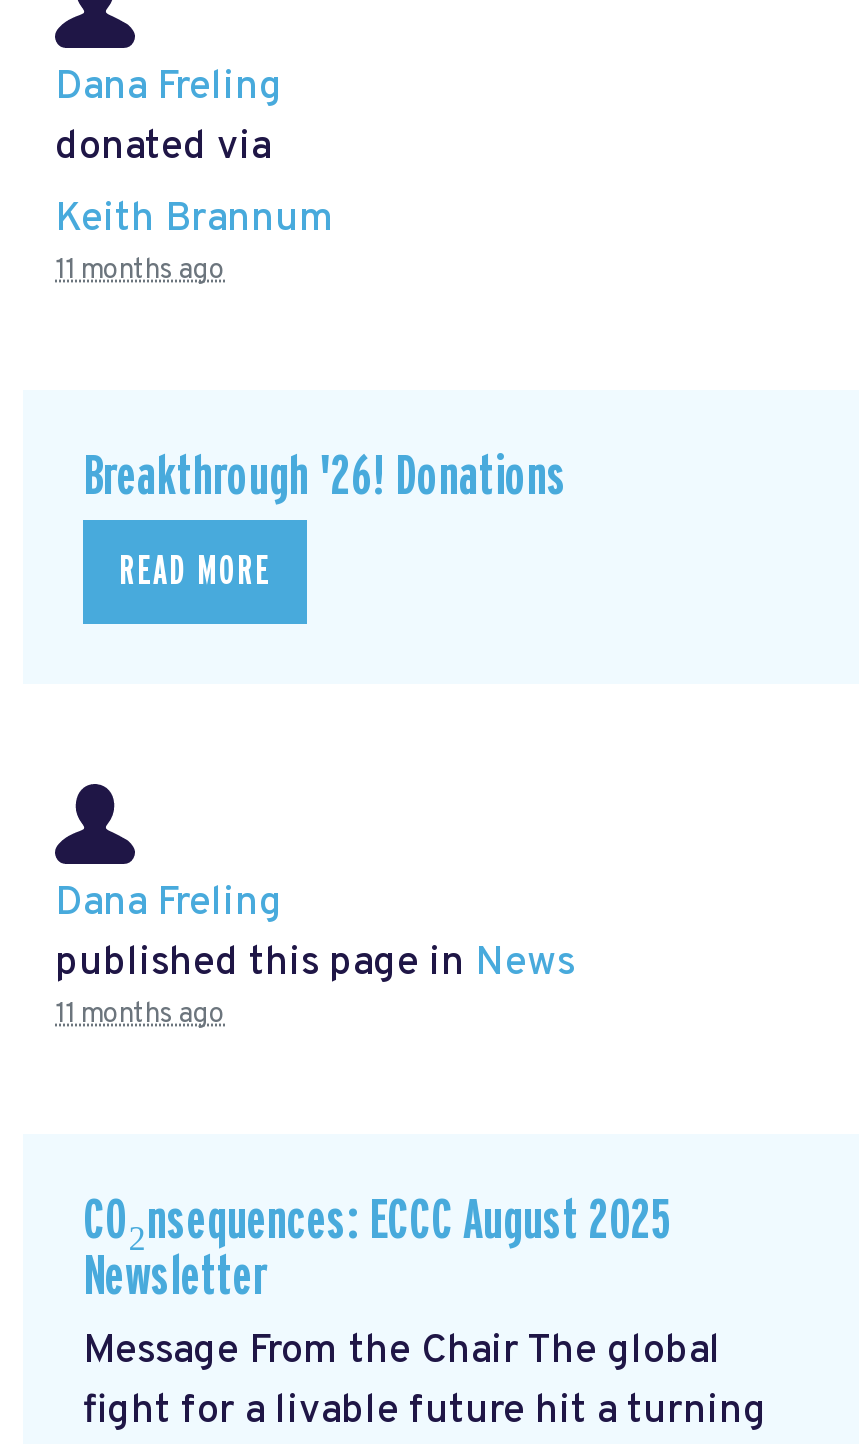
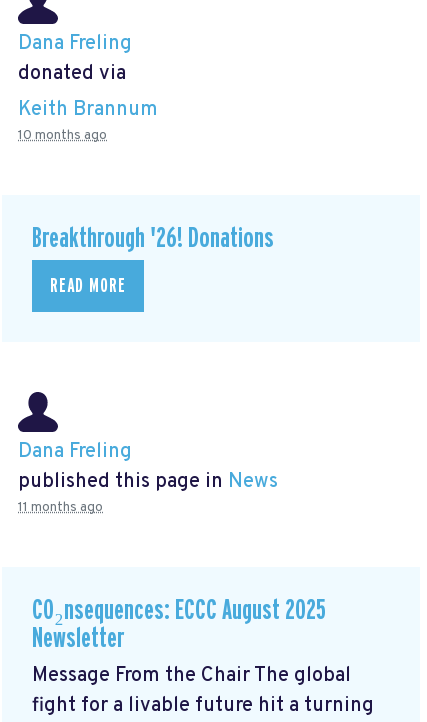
- 11 months ago
+ 10 months ago
